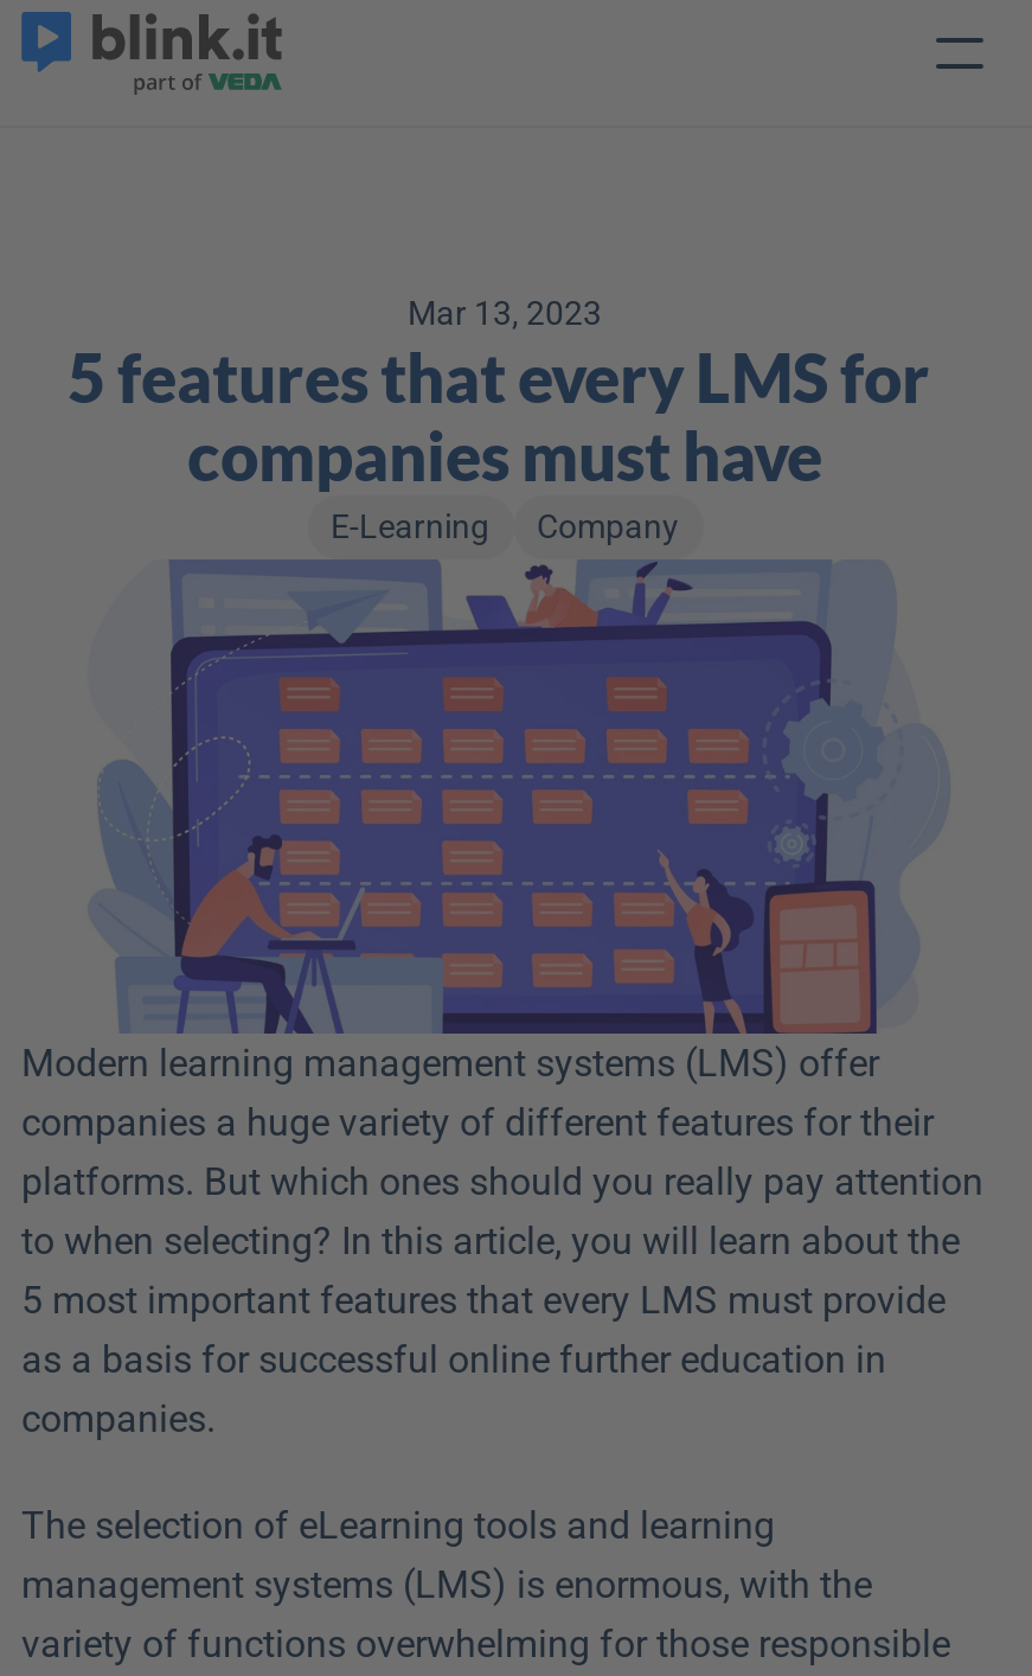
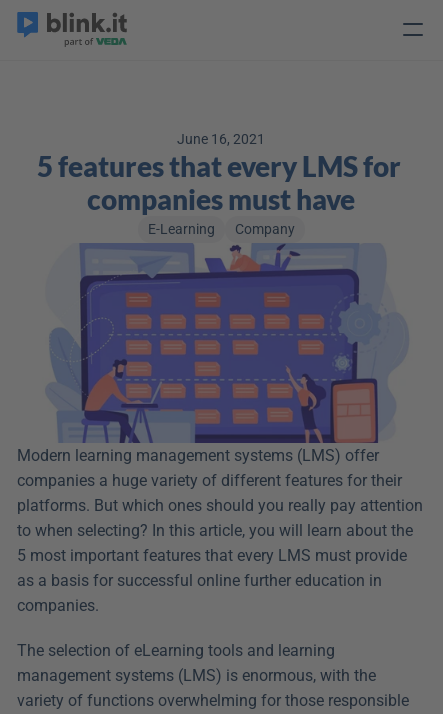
- Mar 13, 2023
+ June 16, 2021
